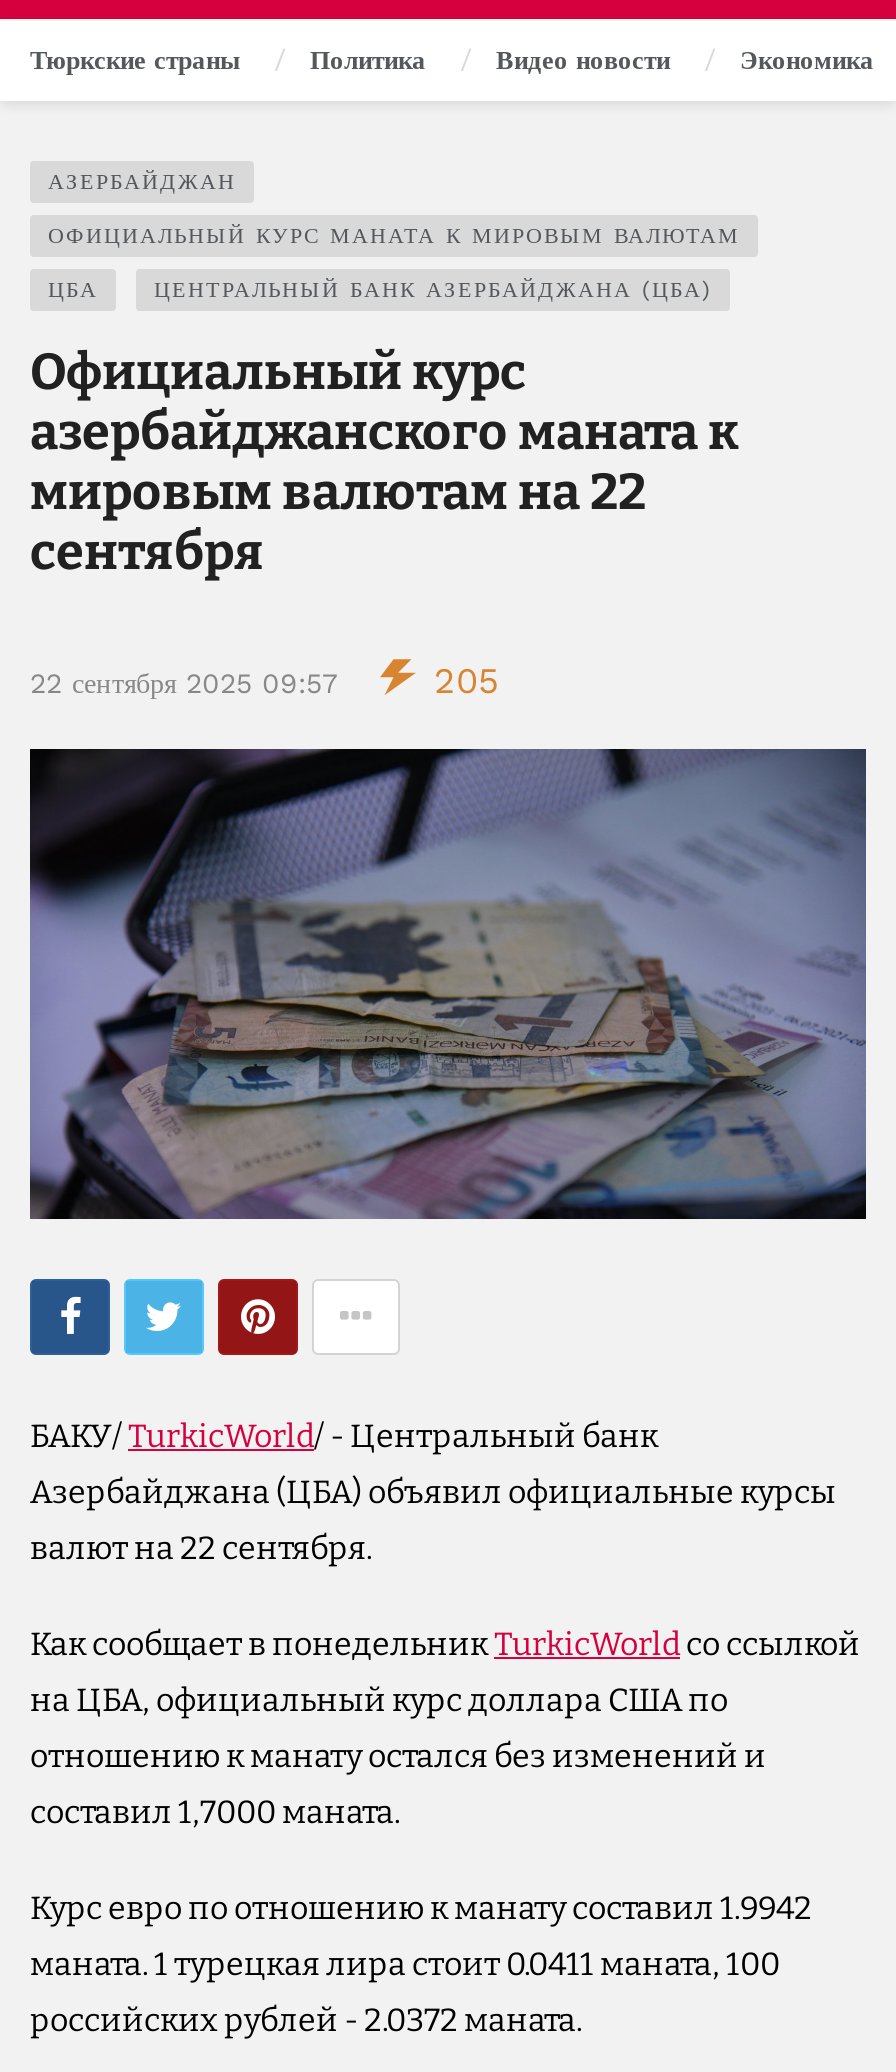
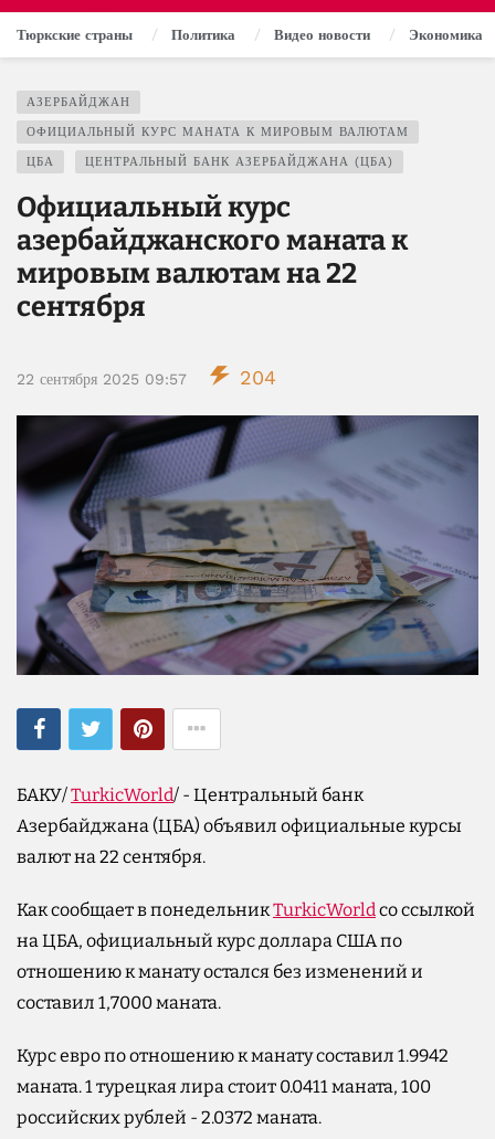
- 205
+ 204
